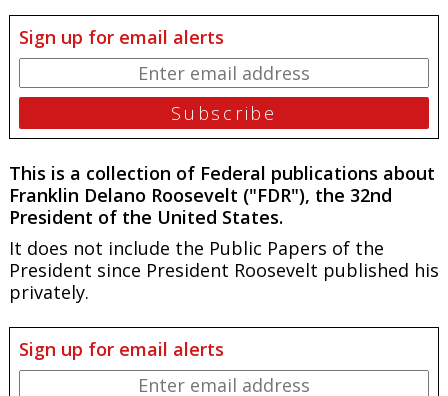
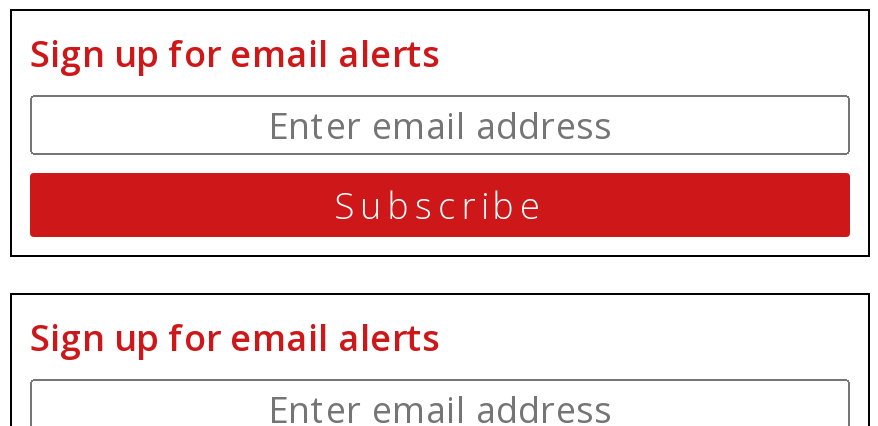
- This is a collection of Federal publications about
- Franklin Delano Roosevelt ("FDR"), the 32nd
- President of the United States.
- It does not include the Public Papers of the
- President since President Roosevelt published his
- privately.
